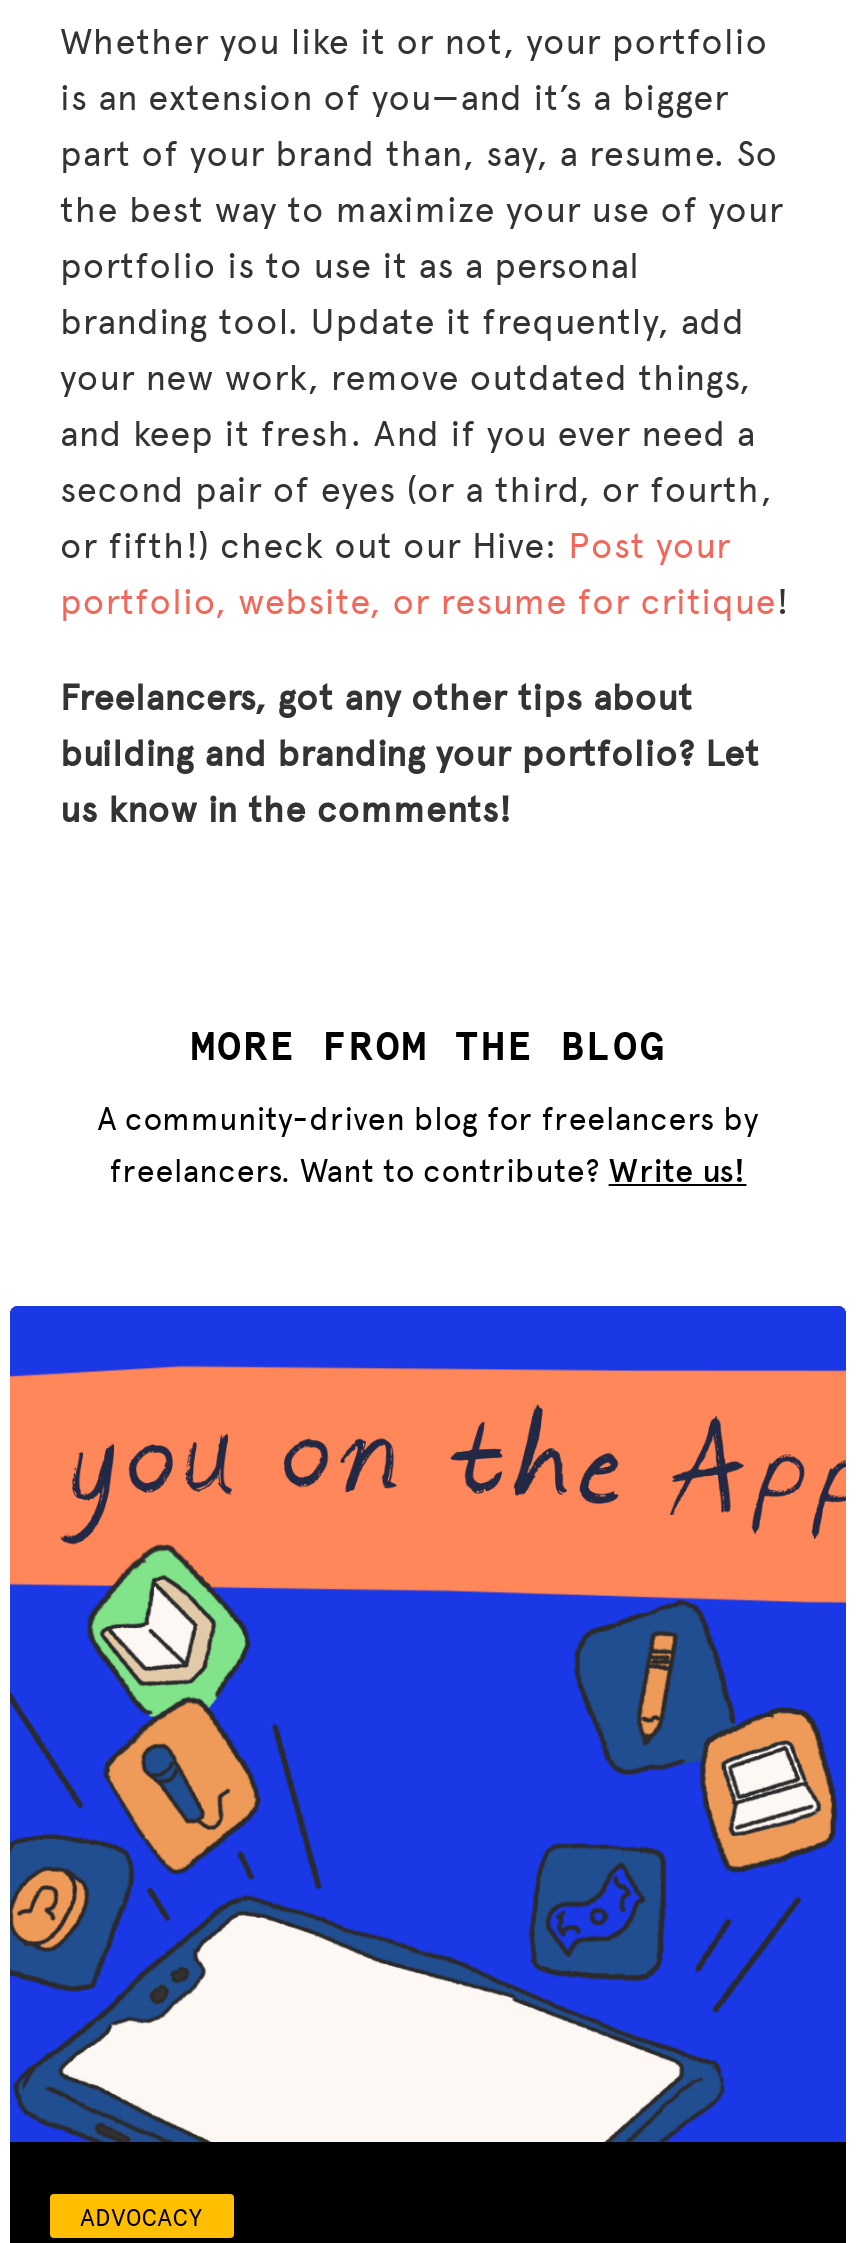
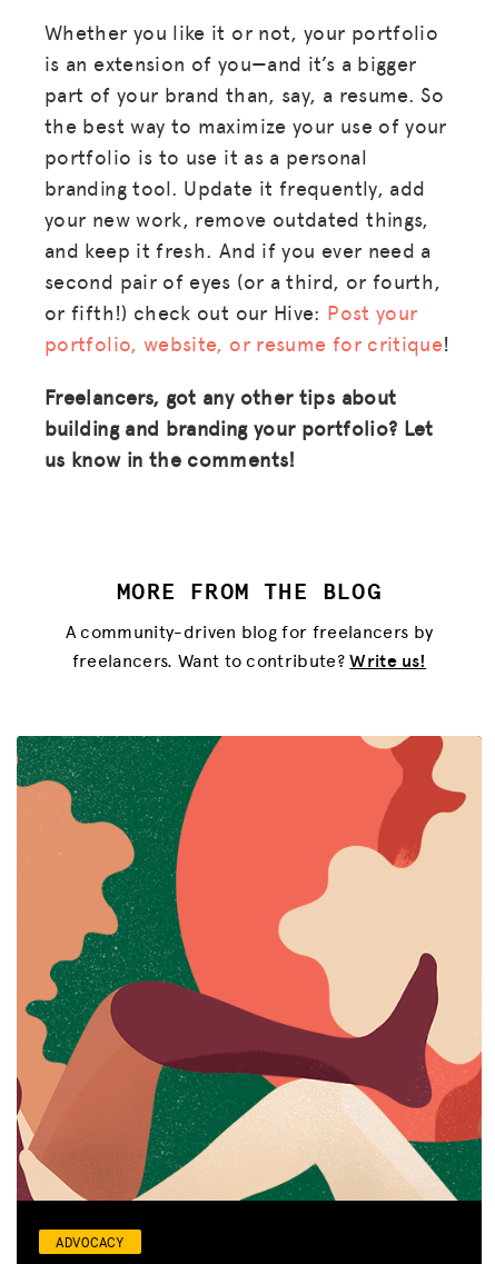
- [image]
+ [image]
